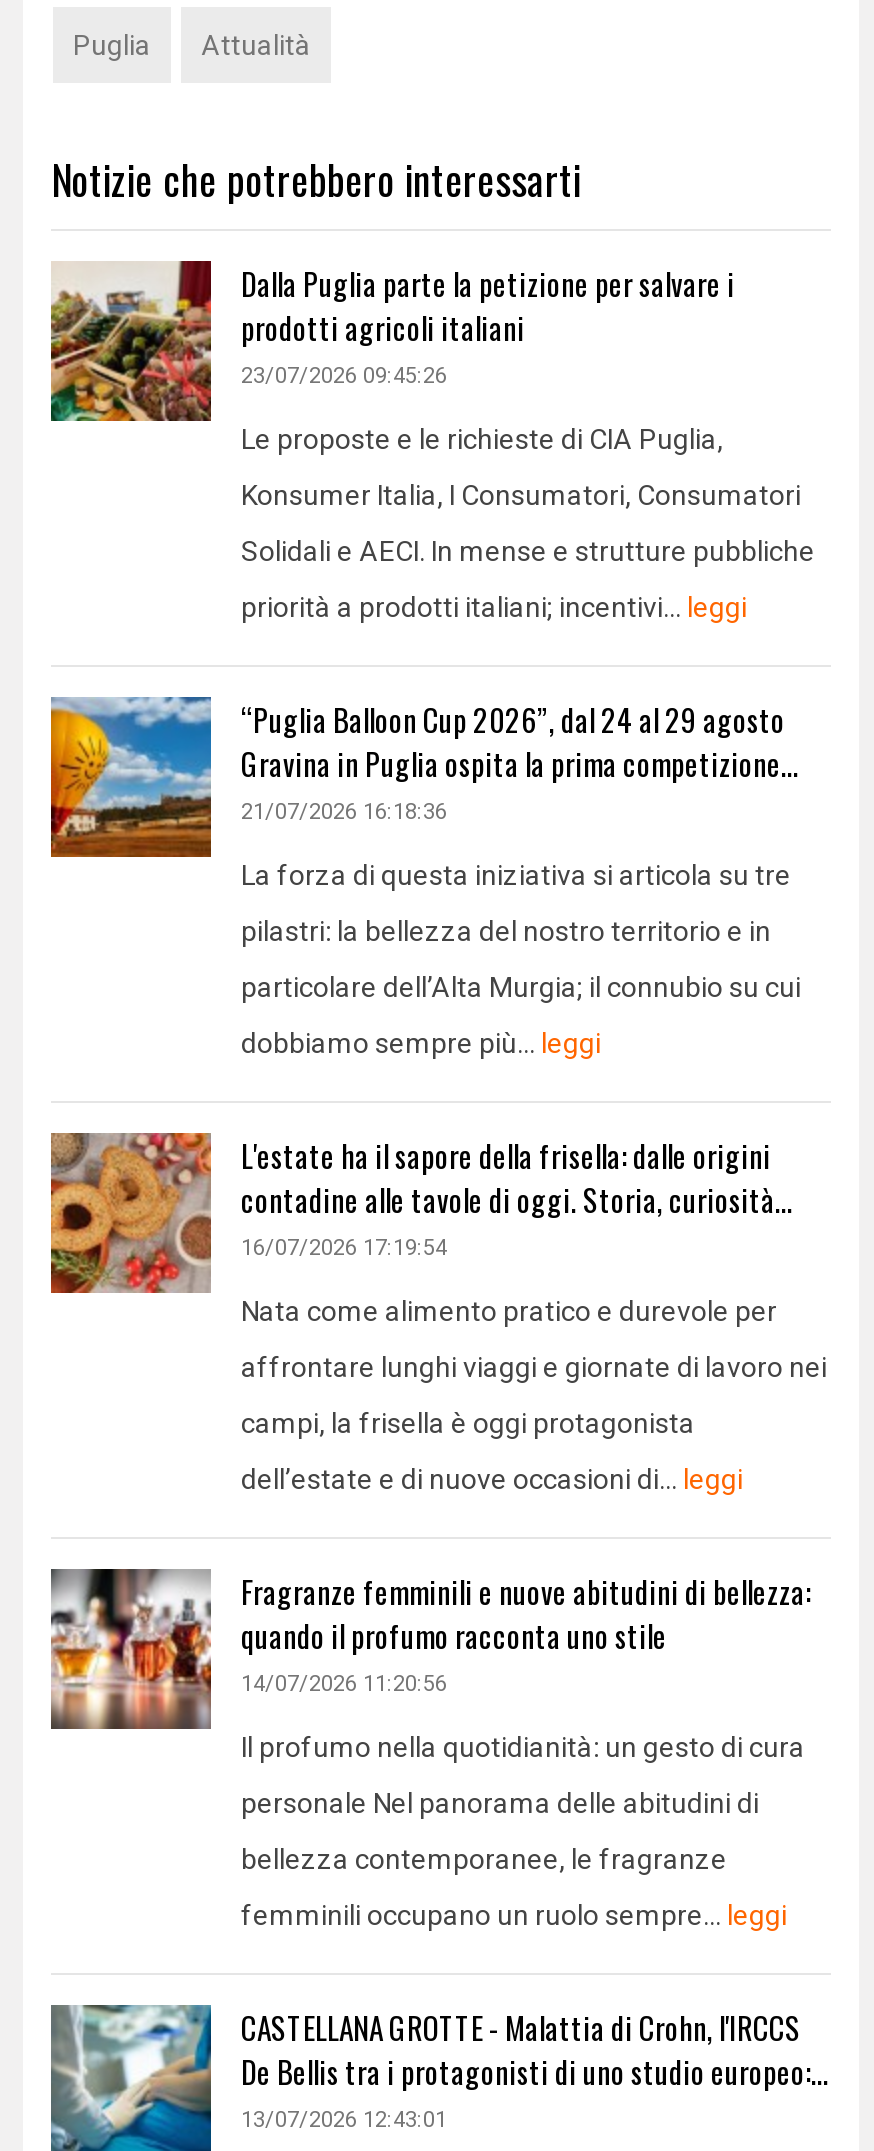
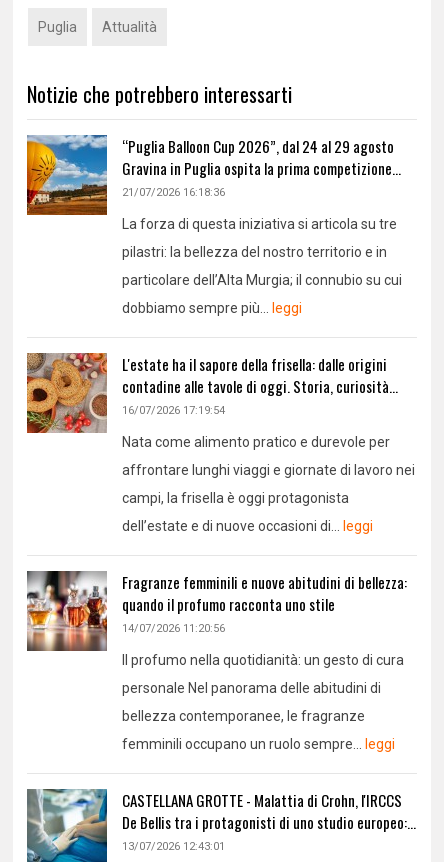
- [image]
- Dalla Puglia parte la petizione per salvare i
- prodotti agricoli italiani
- 23/07/2026 09:45:26
- Le proposte e le richieste di CIA Puglia,
- Konsumer Italia, I Consumatori, Consumatori
- Solidali e AECI. In mense e strutture pubbliche
- priorità a prodotti italiani; incentivi... leggi
